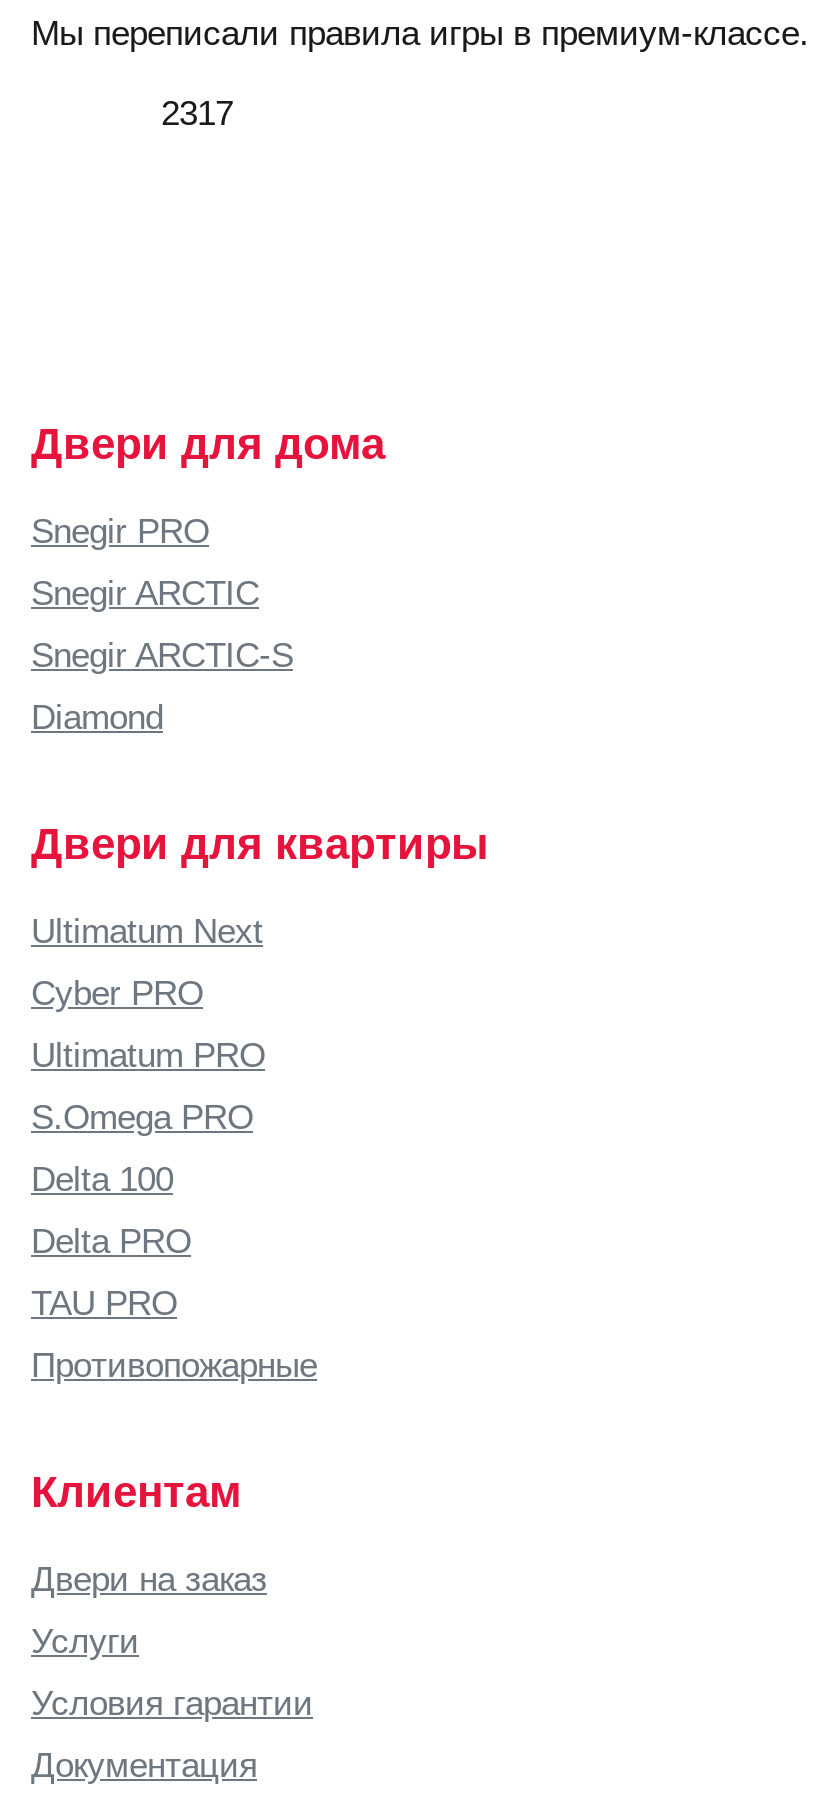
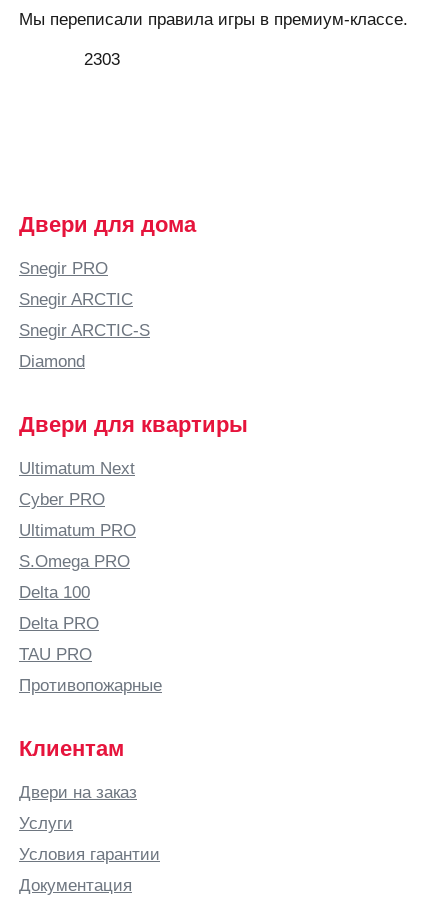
- 2317
+ 2303
